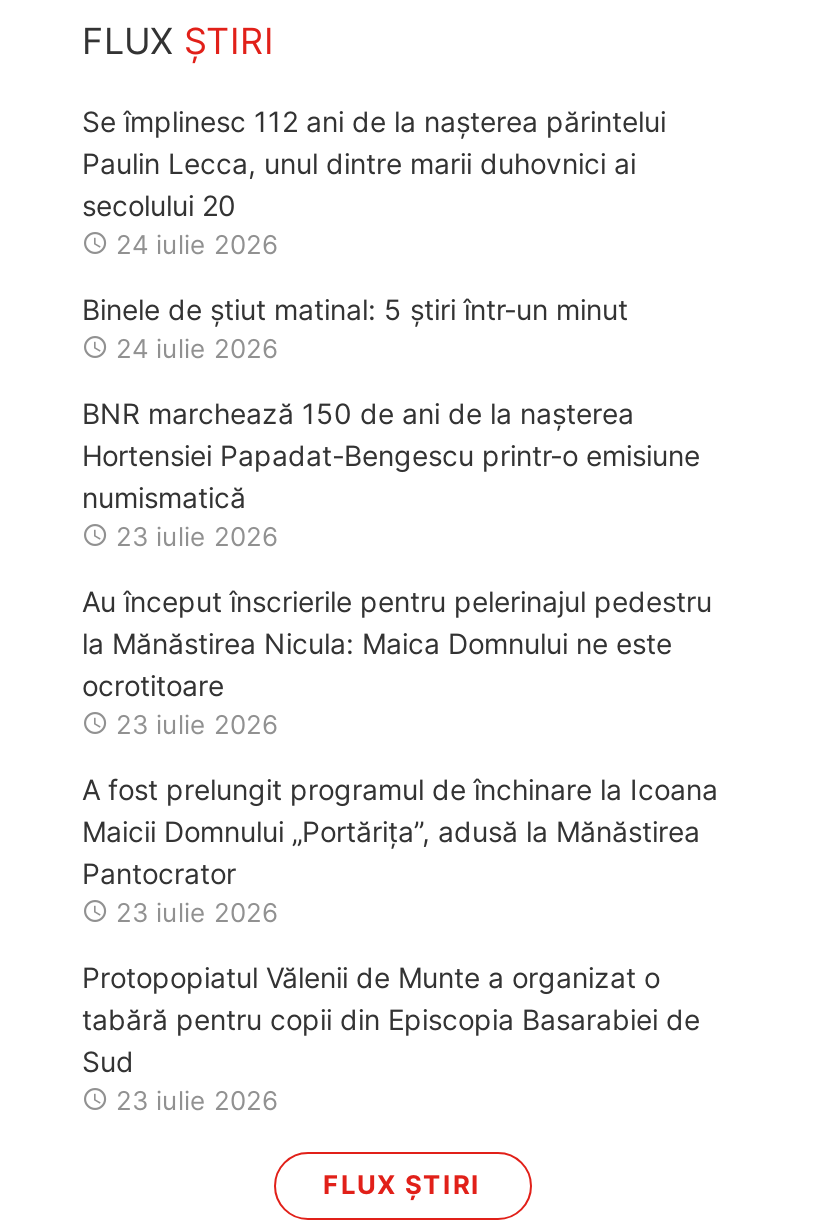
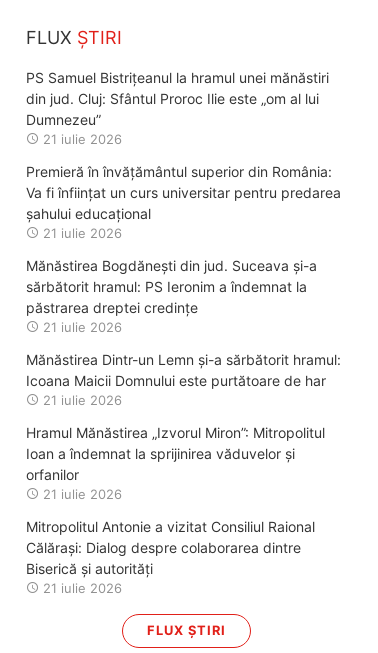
- Se împlinesc 112 ani de la nașterea părintelui
- Paulin Lecca, unul dintre marii duhovnici ai
- secolului 20
- 24 iulie 2026
+ PS Samuel Bistrițeanul la hramul unei mănăstiri
+ din jud. Cluj: Sfântul Proroc Ilie este „om al lui
+ Dumnezeu”
+ 21 iulie 2026

- Binele de știut matinal: 5 știri într-un minut
- 24 iulie 2026
+ Premieră în învățământul superior din România:
+ Va fi înființat un curs universitar pentru predarea
+ șahului educațional
+ 21 iulie 2026

- BNR marchează 150 de ani de la nașterea
- Hortensiei Papadat-Bengescu printr-o emisiune
- numismatică
- 23 iulie 2026
+ Mănăstirea Bogdănești din jud. Suceava și-a
+ sărbătorit hramul: PS Ieronim a îndemnat la
+ păstrarea dreptei credințe
+ 21 iulie 2026

- Au început înscrierile pentru pelerinajul pedestru
- la Mănăstirea Nicula: Maica Domnului ne este
- ocrotitoare
- 23 iulie 2026
+ Mănăstirea Dintr-un Lemn și-a sărbătorit hramul:
+ Icoana Maicii Domnului este purtătoare de har
+ 21 iulie 2026

- A fost prelungit programul de închinare la Icoana
- Maicii Domnului „Portărița”, adusă la Mănăstirea
- Pantocrator
- 23 iulie 2026
+ Hramul Mănăstirea „Izvorul Miron”: Mitropolitul
+ Ioan a îndemnat la sprijinirea văduvelor și
+ orfanilor
+ 21 iulie 2026

- Protopopiatul Vălenii de Munte a organizat o
- tabără pentru copii din Episcopia Basarabiei de
- Sud
- 23 iulie 2026
+ Mitropolitul Antonie a vizitat Consiliul Raional
+ Călărași: Dialog despre colaborarea dintre
+ Biserică și autorități
+ 21 iulie 2026
